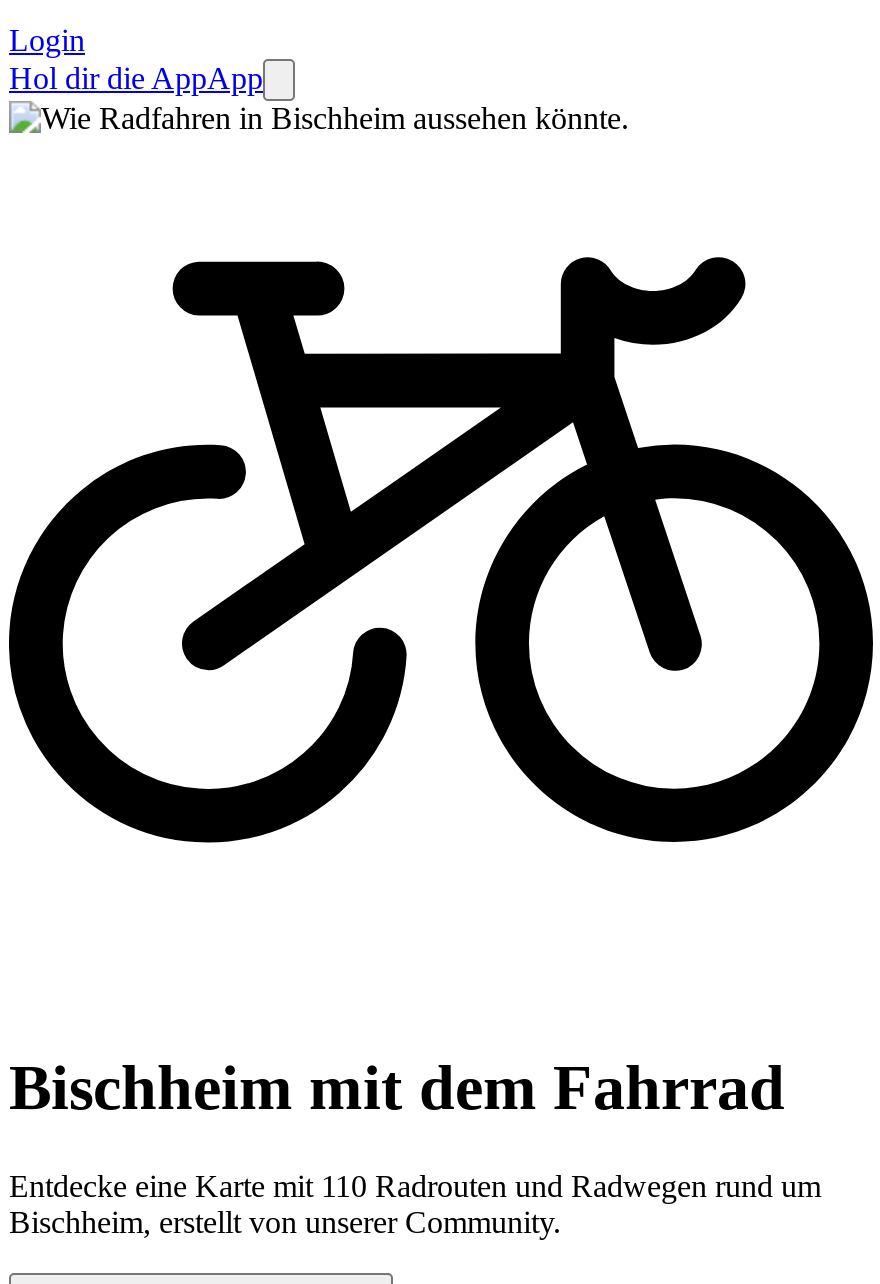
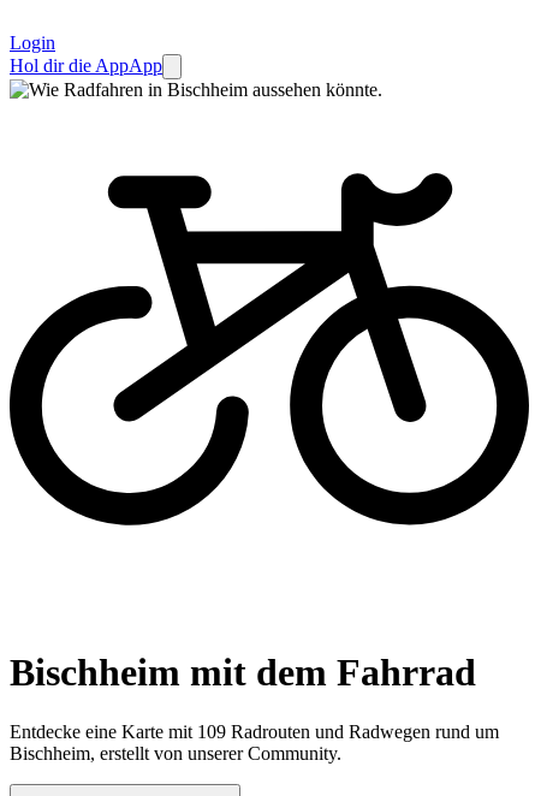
- Entdecke eine Karte mit 110 Radrouten und Radwegen rund um
+ Entdecke eine Karte mit 109 Radrouten und Radwegen rund um
